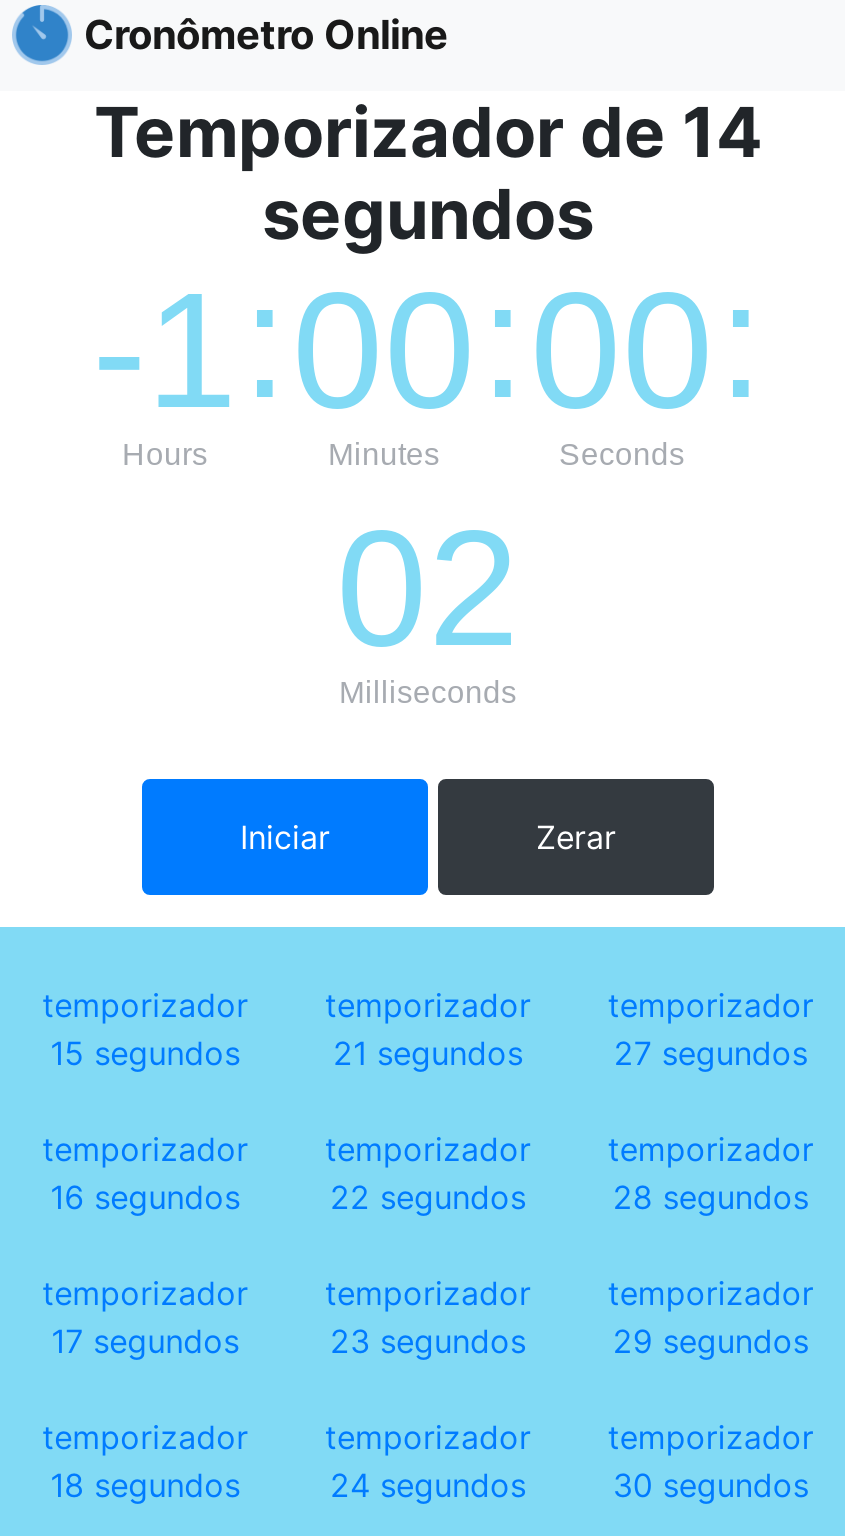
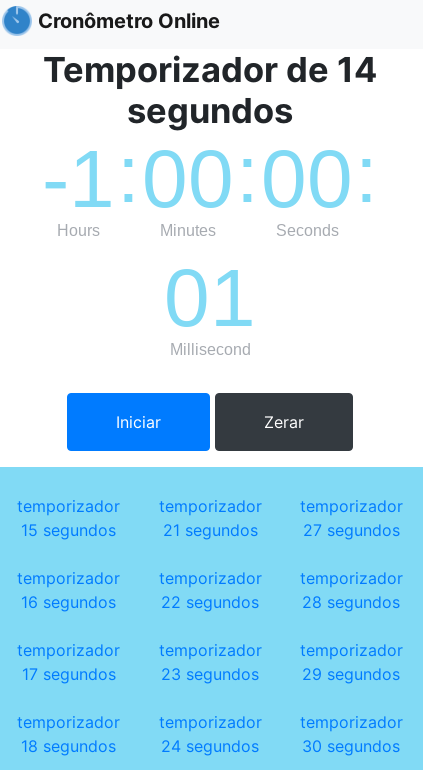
- 02
- Milliseconds
+ 01
+ Millisecond
